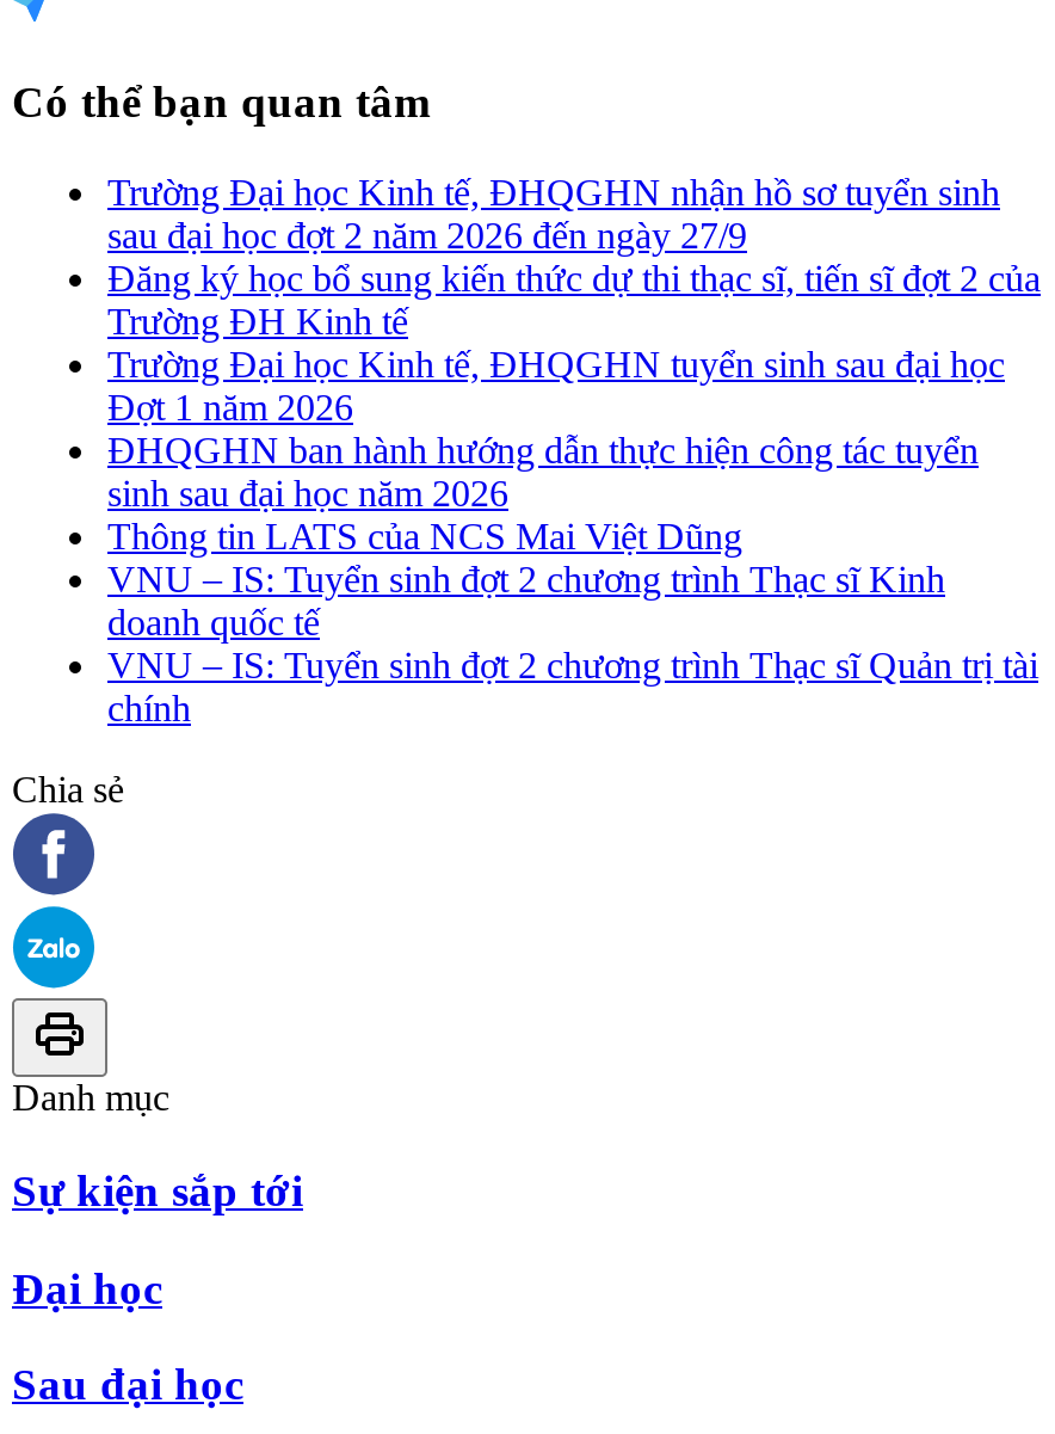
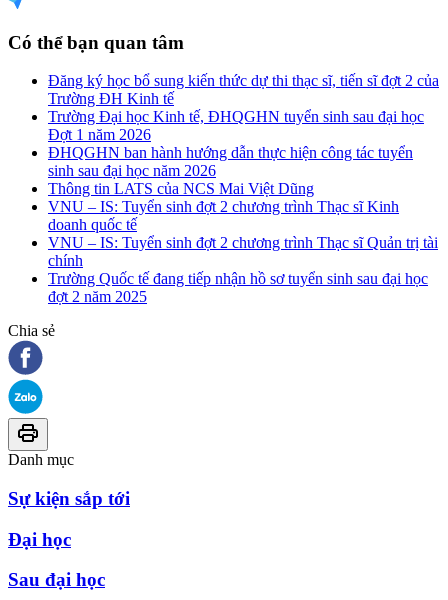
- Trường Đại học Kinh tế, ĐHQGHN nhận hồ sơ tuyển sinh
- sau đại học đợt 2 năm 2026 đến ngày 27/9

moved up: Đăng ký học bổ sung kiến thức dự thi thạc sĩ, tiến sĩ đợt 2 của | Trường ĐH Kinh tế | Trường Đại học Kinh tế, ĐHQGHN tuyển sinh sau đại học | ... | VNU – IS: Tuyển sinh đợt 2 chương trình Thạc sĩ Quản trị tài | chính

+ Trường Quốc tế đang tiếp nhận hồ sơ tuyển sinh sau đại học
+ đợt 2 năm 2025
